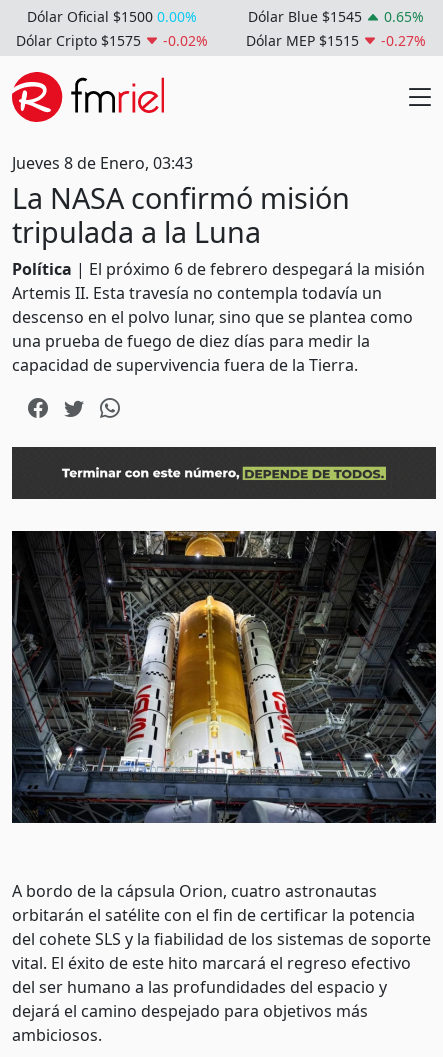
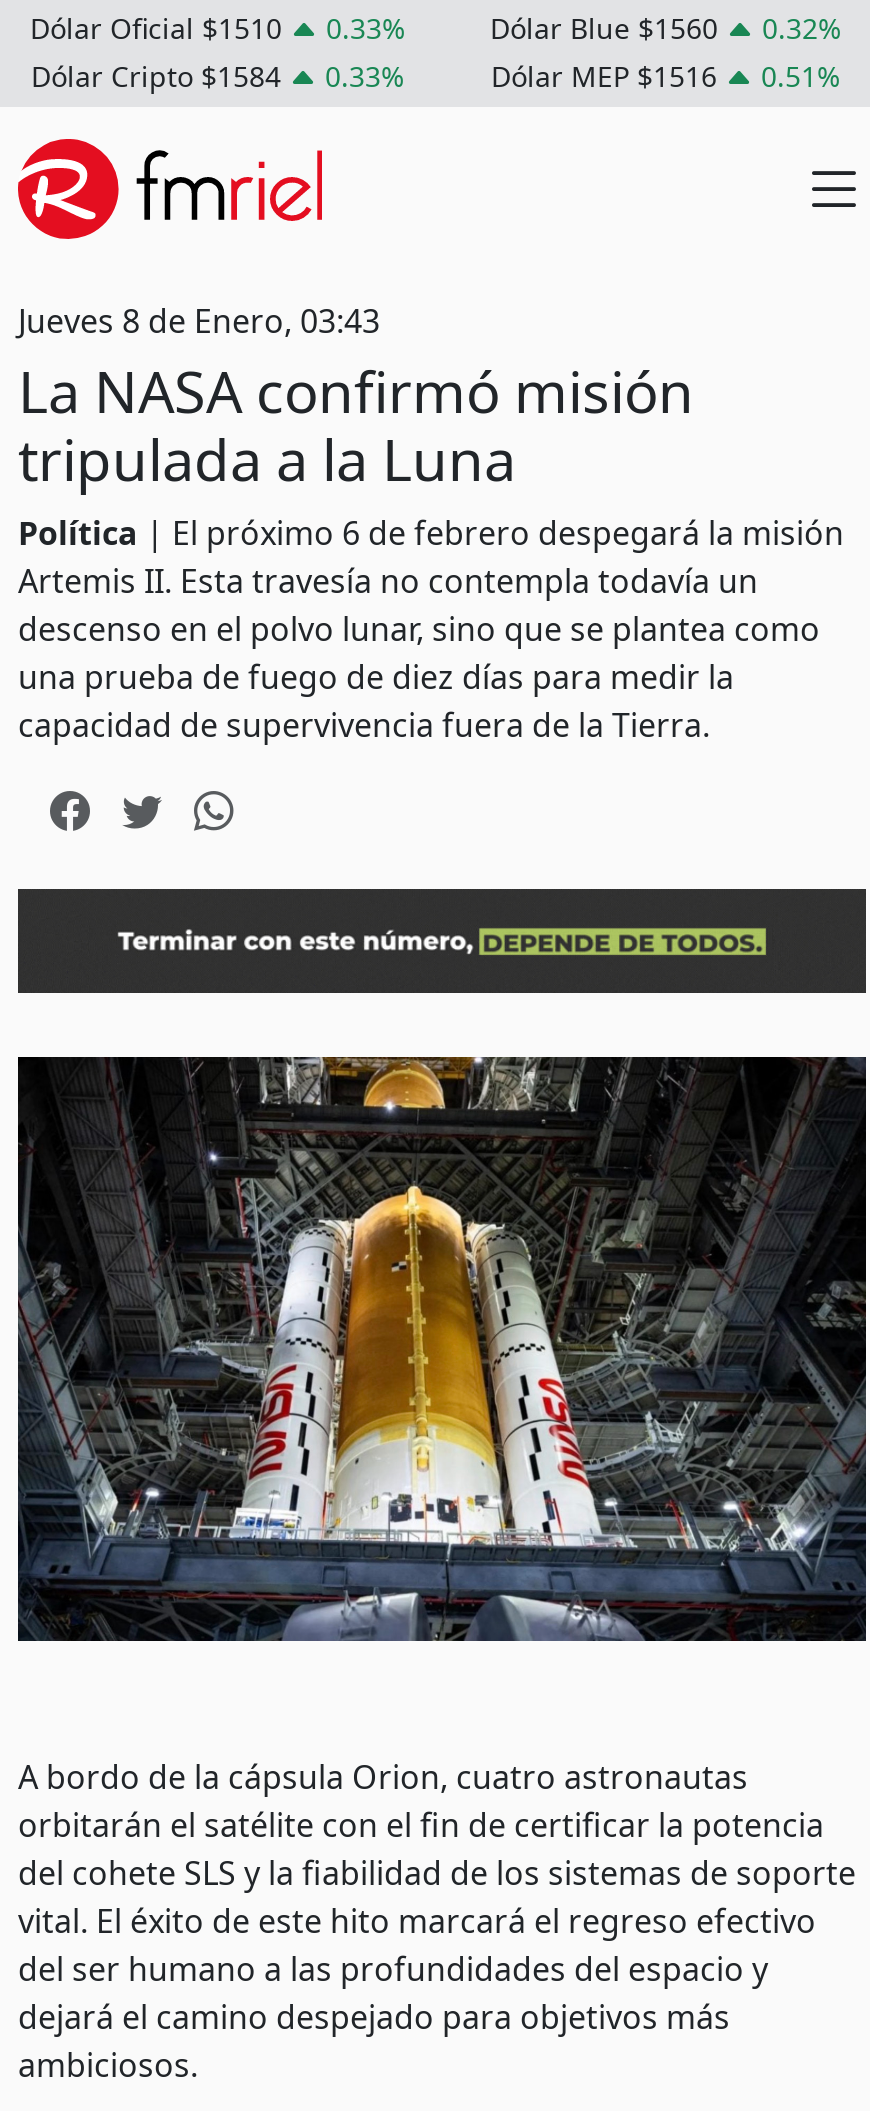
- Dólar Oficial $1500 0.00%
- Dólar Blue $1545
- 0.65%
- Dólar Cripto $1575
- -0.02%
- Dólar MEP $1515
- -0.27%
+ Dólar Oficial $1510
+ 0.33%
+ Dólar Blue $1560
+ 0.32%
+ Dólar Cripto $1584
+ 0.33%
+ Dólar MEP $1516
+ 0.51%
